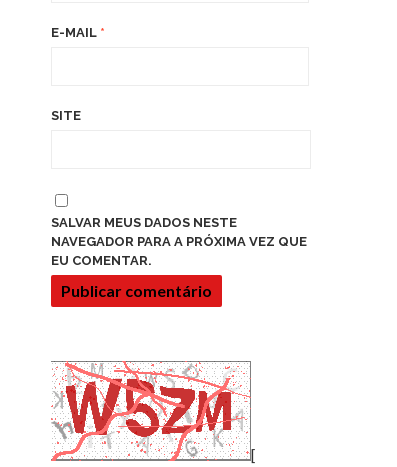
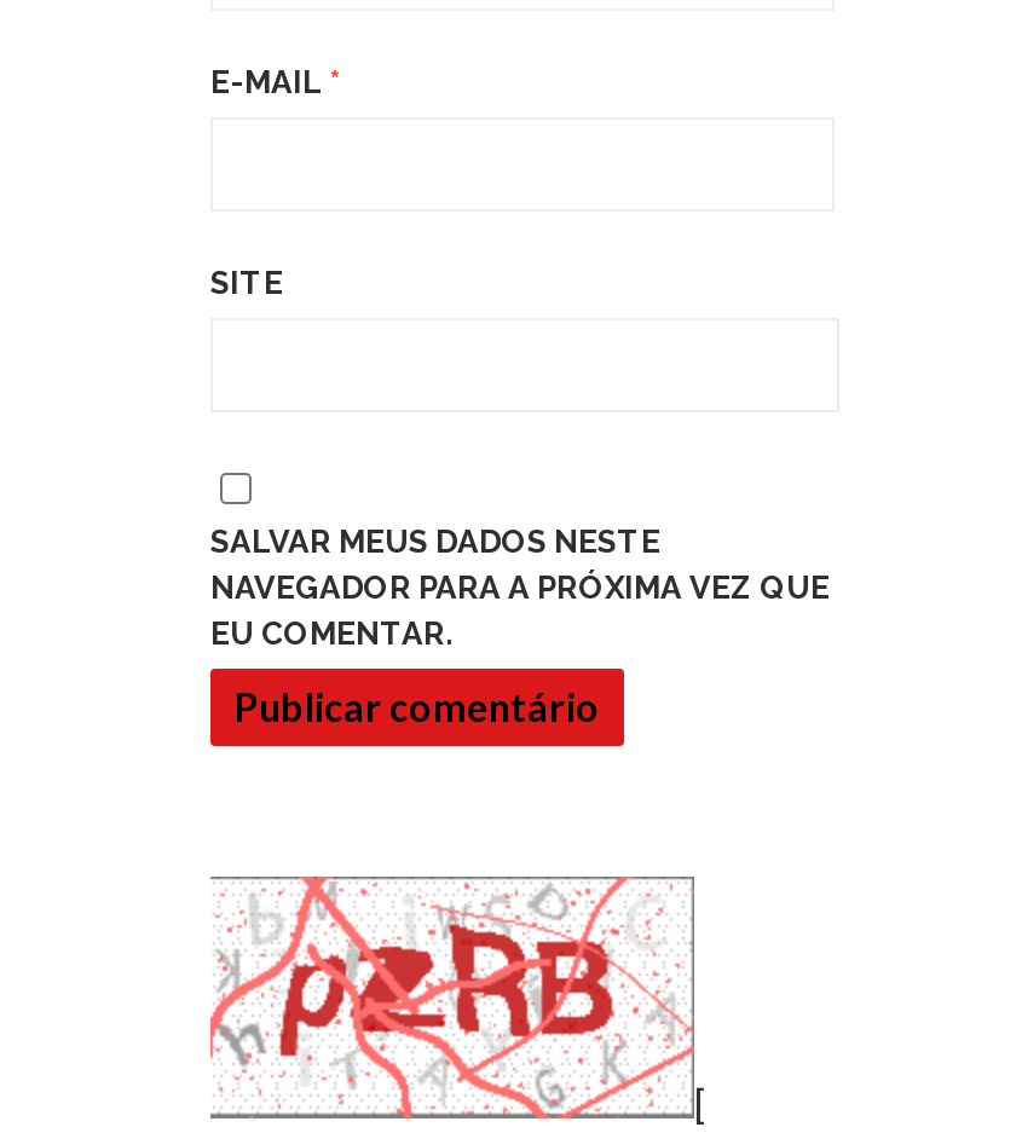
- [image]
+ [image]
